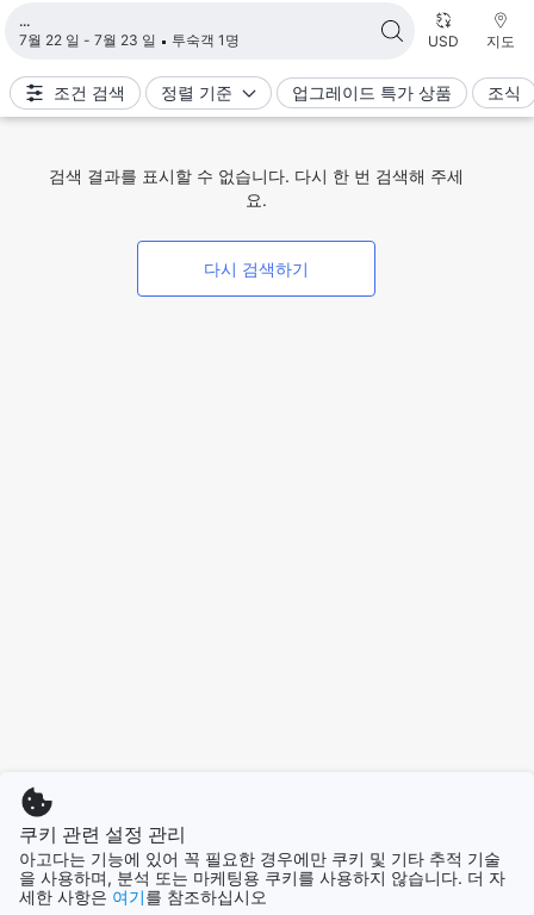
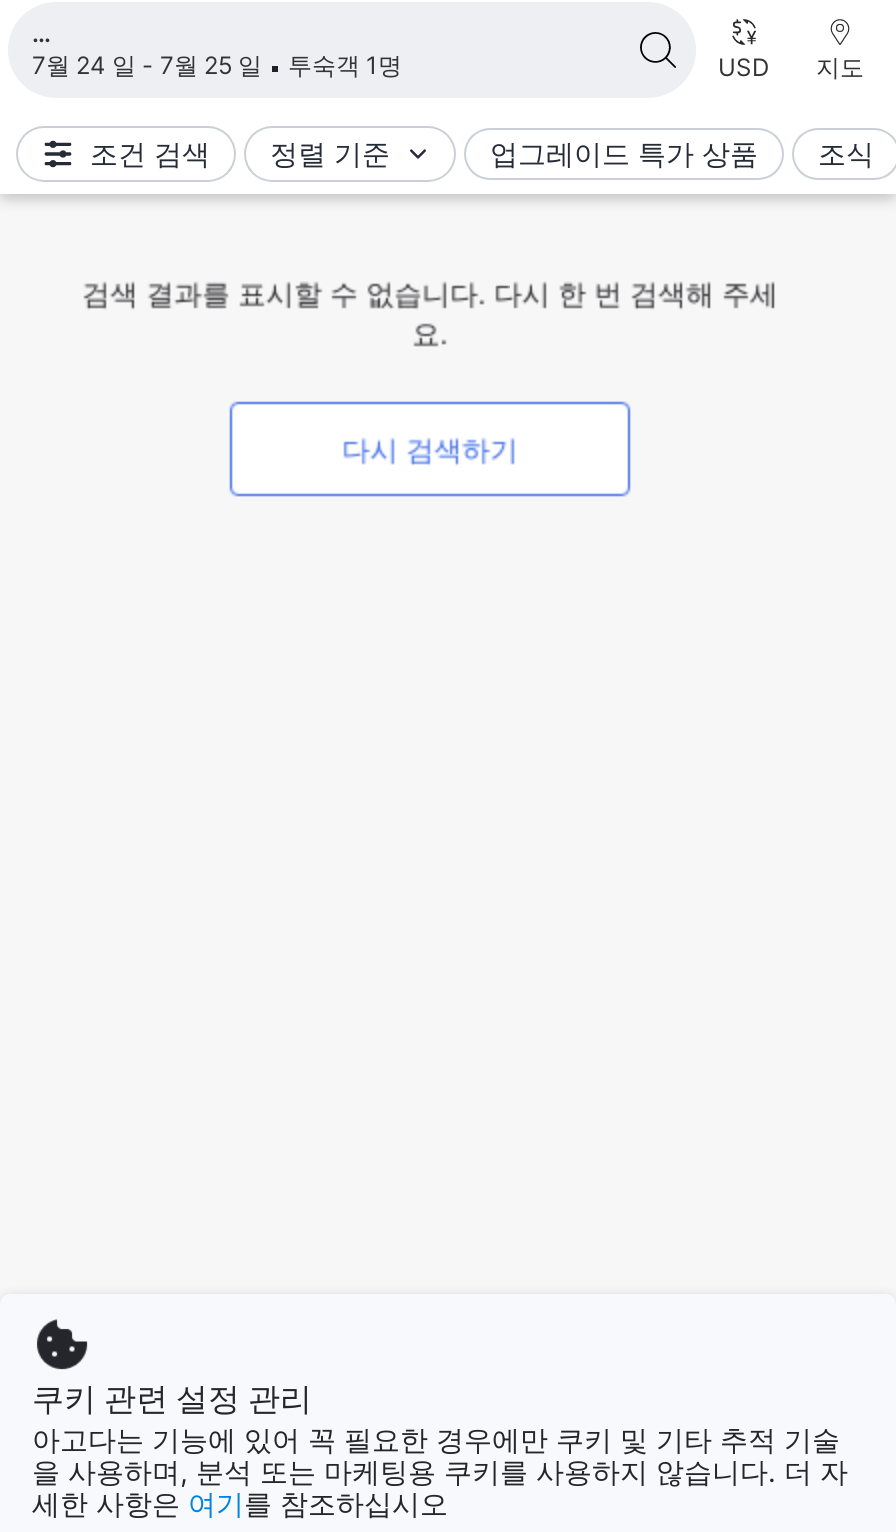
- 7월 22 일 - 7월 23 일 투숙객 1명
+ 7월 24 일 - 7월 25 일 투숙객 1명
